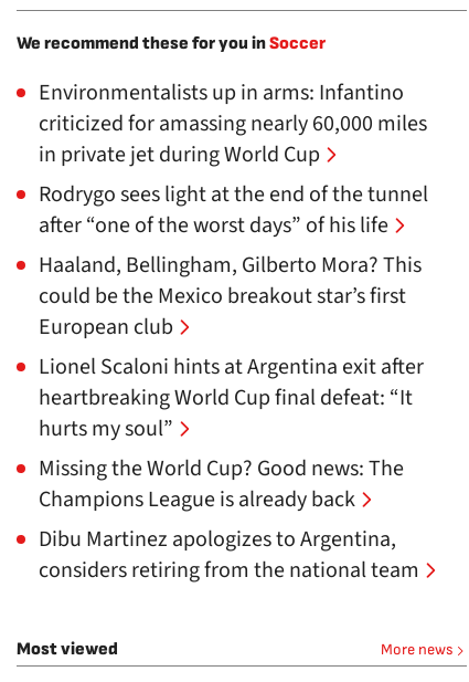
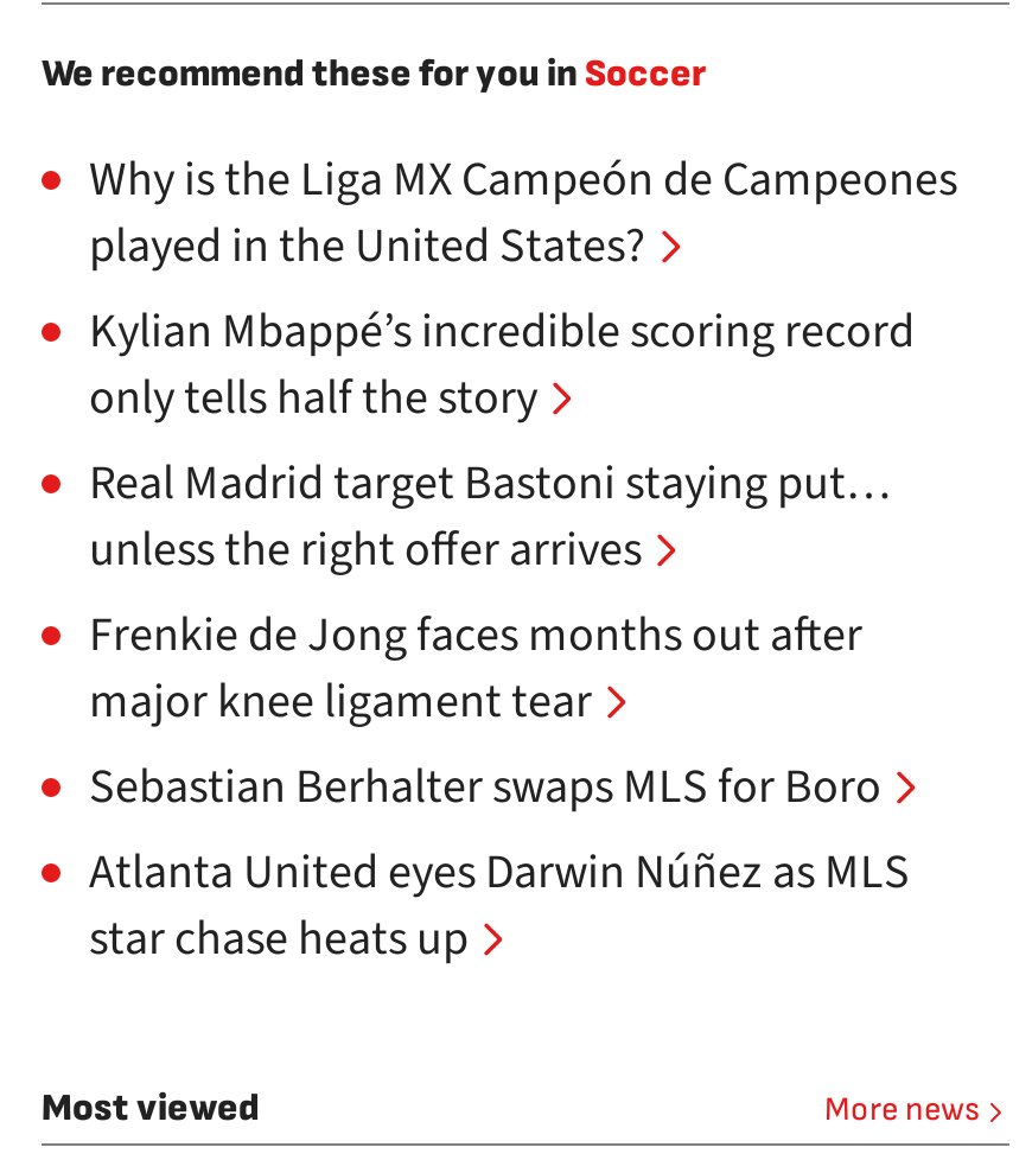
- Environmentalists up in arms: Infantino
- criticized for amassing nearly 60,000 miles
- in private jet during World Cup
- Rodrygo sees light at the end of the tunnel
- after “one of the worst days” of his life
- Haaland, Bellingham, Gilberto Mora? This
- could be the Mexico breakout star’s first
- European club
- Lionel Scaloni hints at Argentina exit after
- heartbreaking World Cup final defeat: “It
- hurts my soul”
- Missing the World Cup? Good news: The
- Champions League is already back
- Dibu Martinez apologizes to Argentina,
- considers retiring from the national team
+ Why is the Liga MX Campeón de Campeones
+ played in the United States?
+ Kylian Mbappé’s incredible scoring record
+ only tells half the story
+ Real Madrid target Bastoni staying put…
+ unless the right offer arrives
+ Frenkie de Jong faces months out after
+ major knee ligament tear
+ Sebastian Berhalter swaps MLS for Boro
+ Atlanta United eyes Darwin Núñez as MLS
+ star chase heats up
